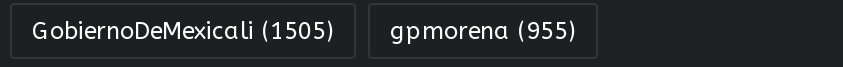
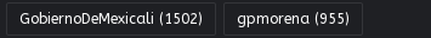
- GobiernoDeMexicali (1505)
+ GobiernoDeMexicali (1502)
